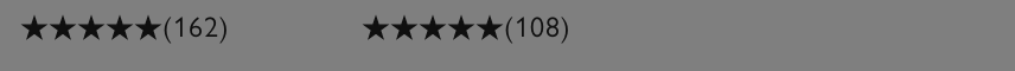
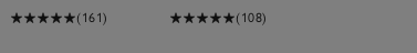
- (162)
+ (161)
